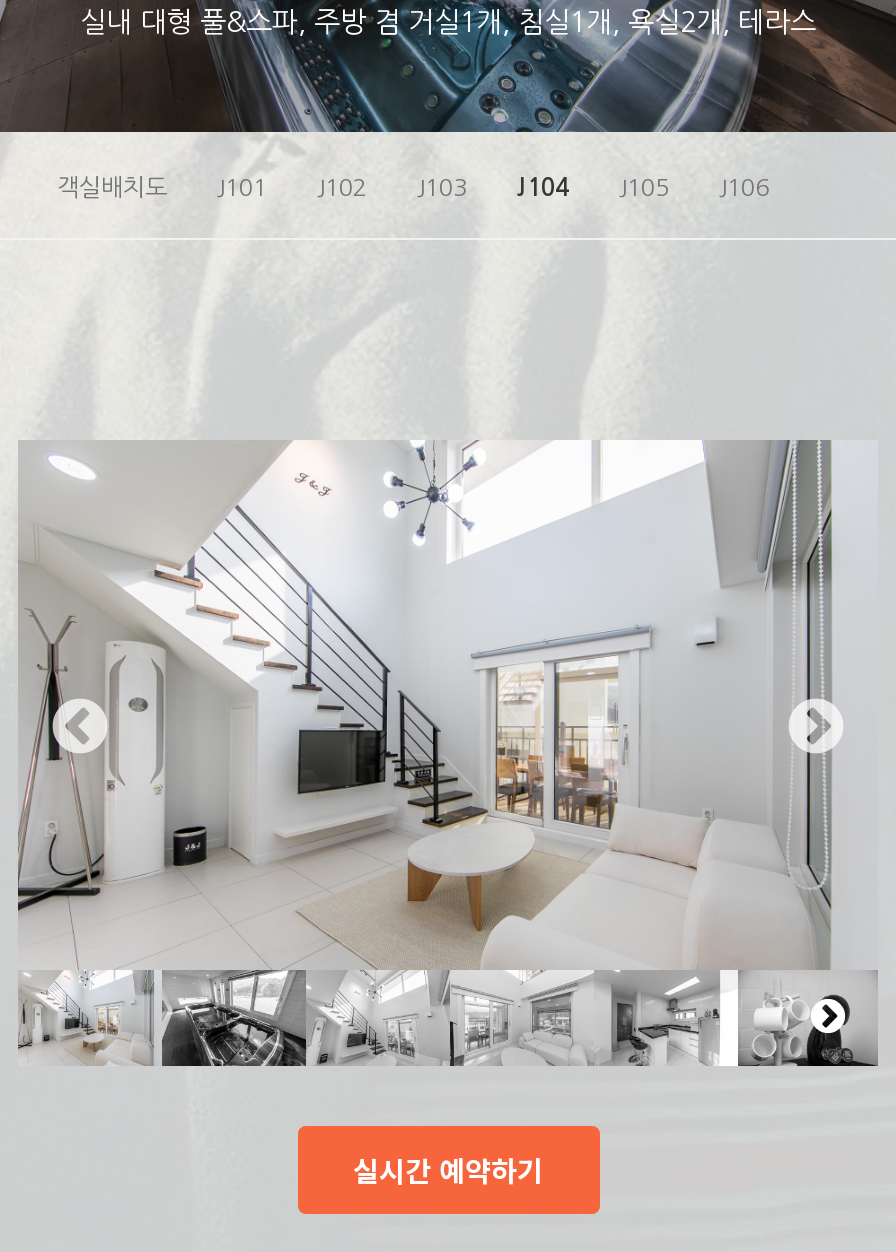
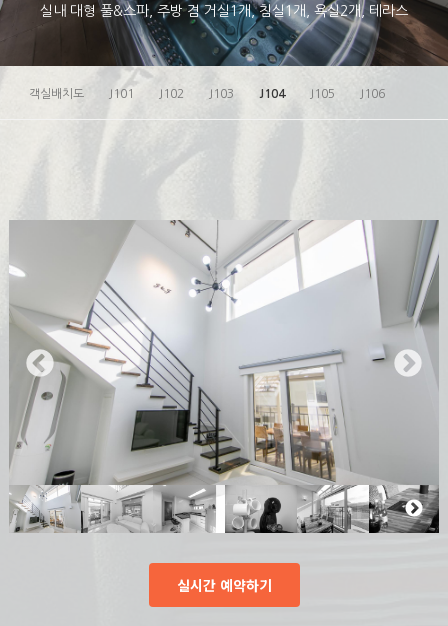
- [image]
+ [image]
